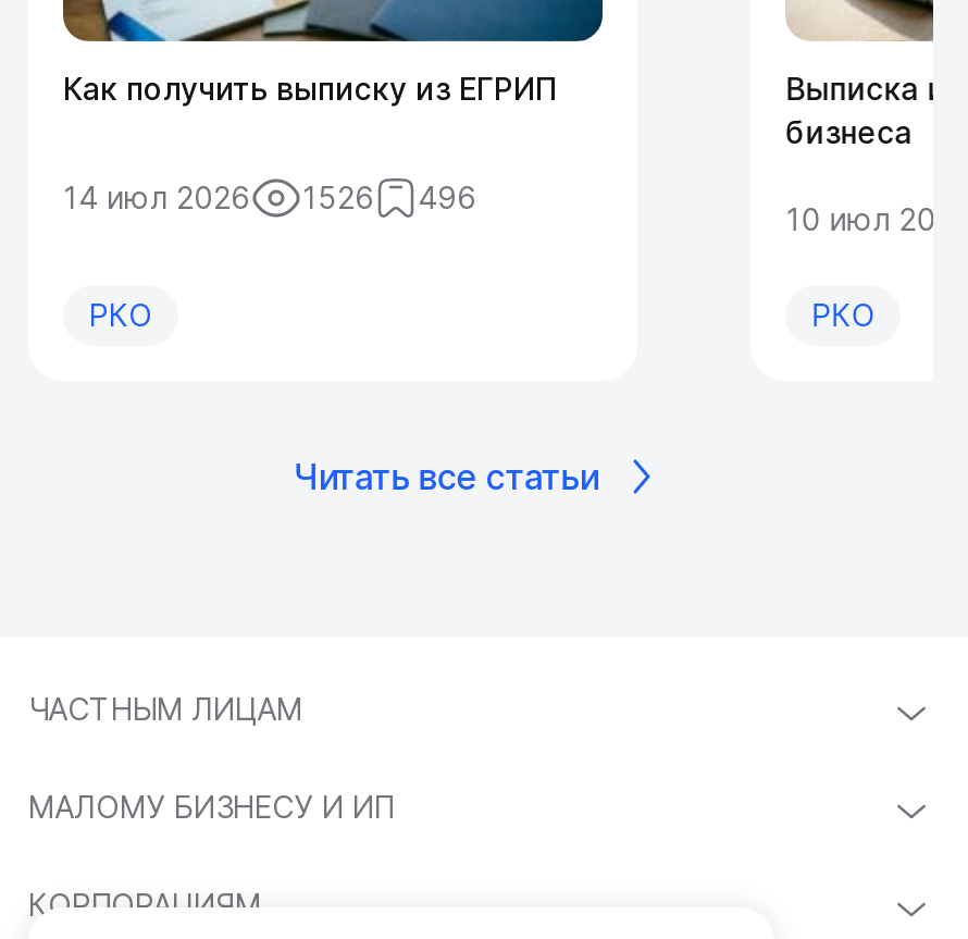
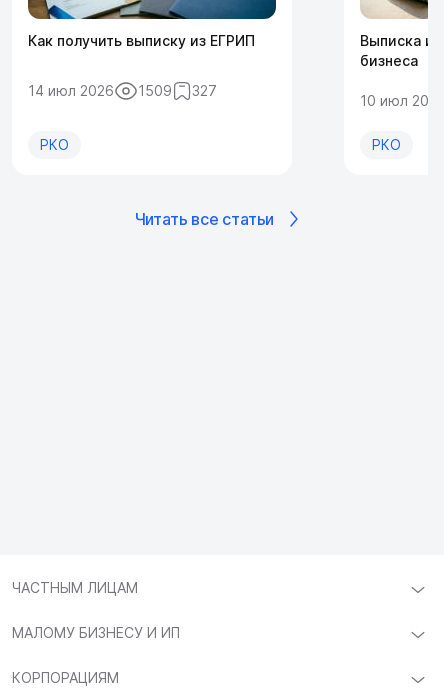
- 1526
+ 1509

- 496
+ 327
